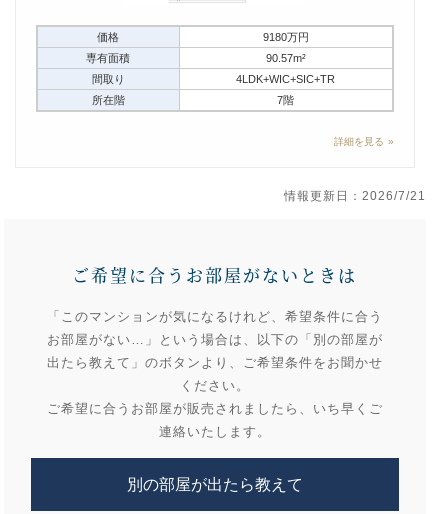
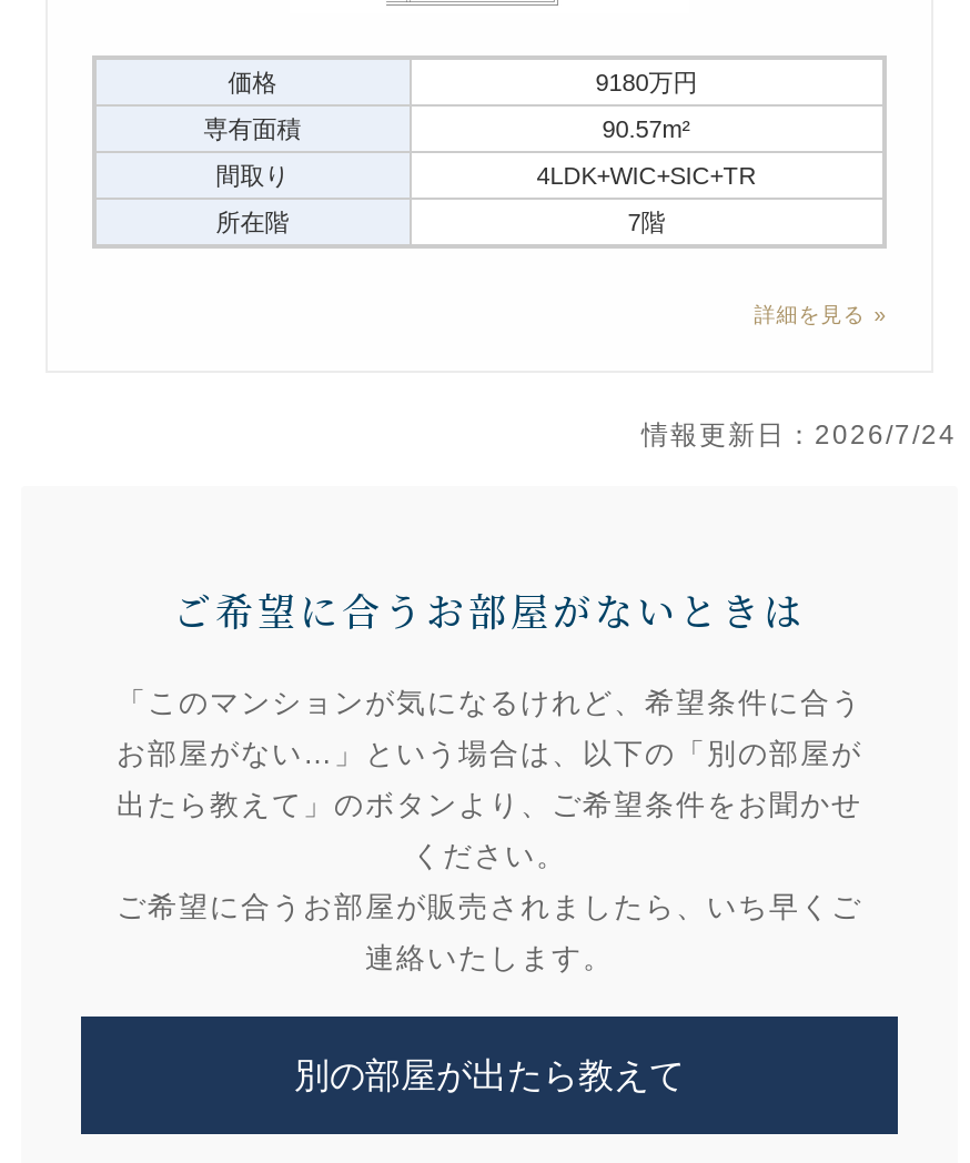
- 情報更新日：2026/7/21
+ 情報更新日：2026/7/24
